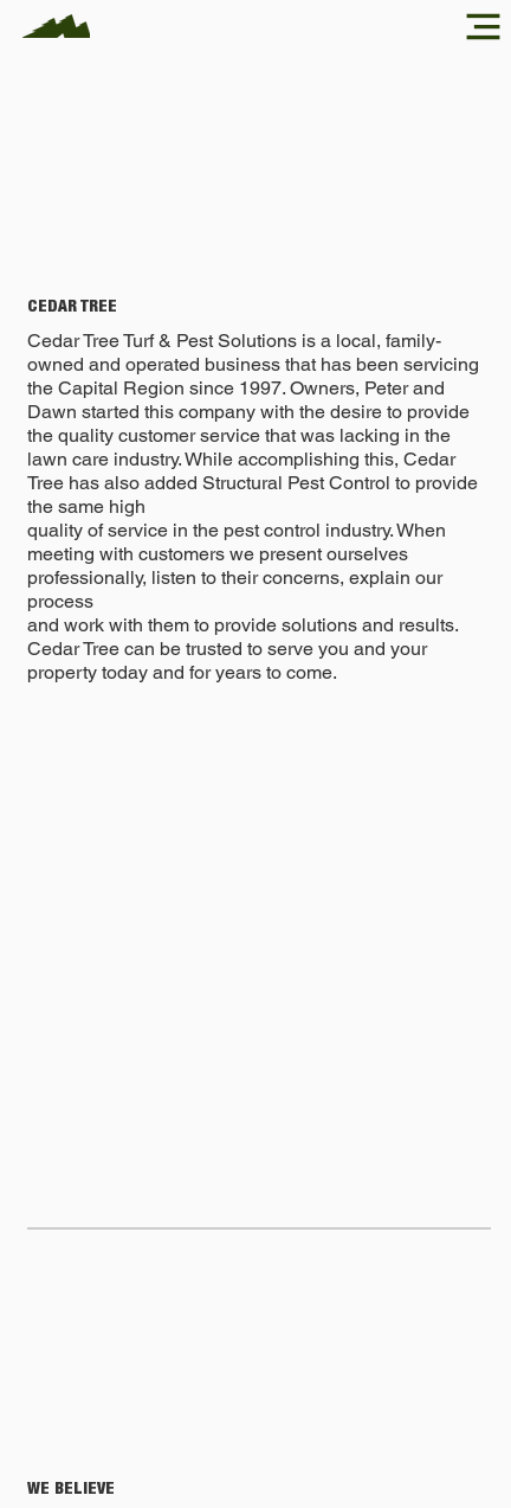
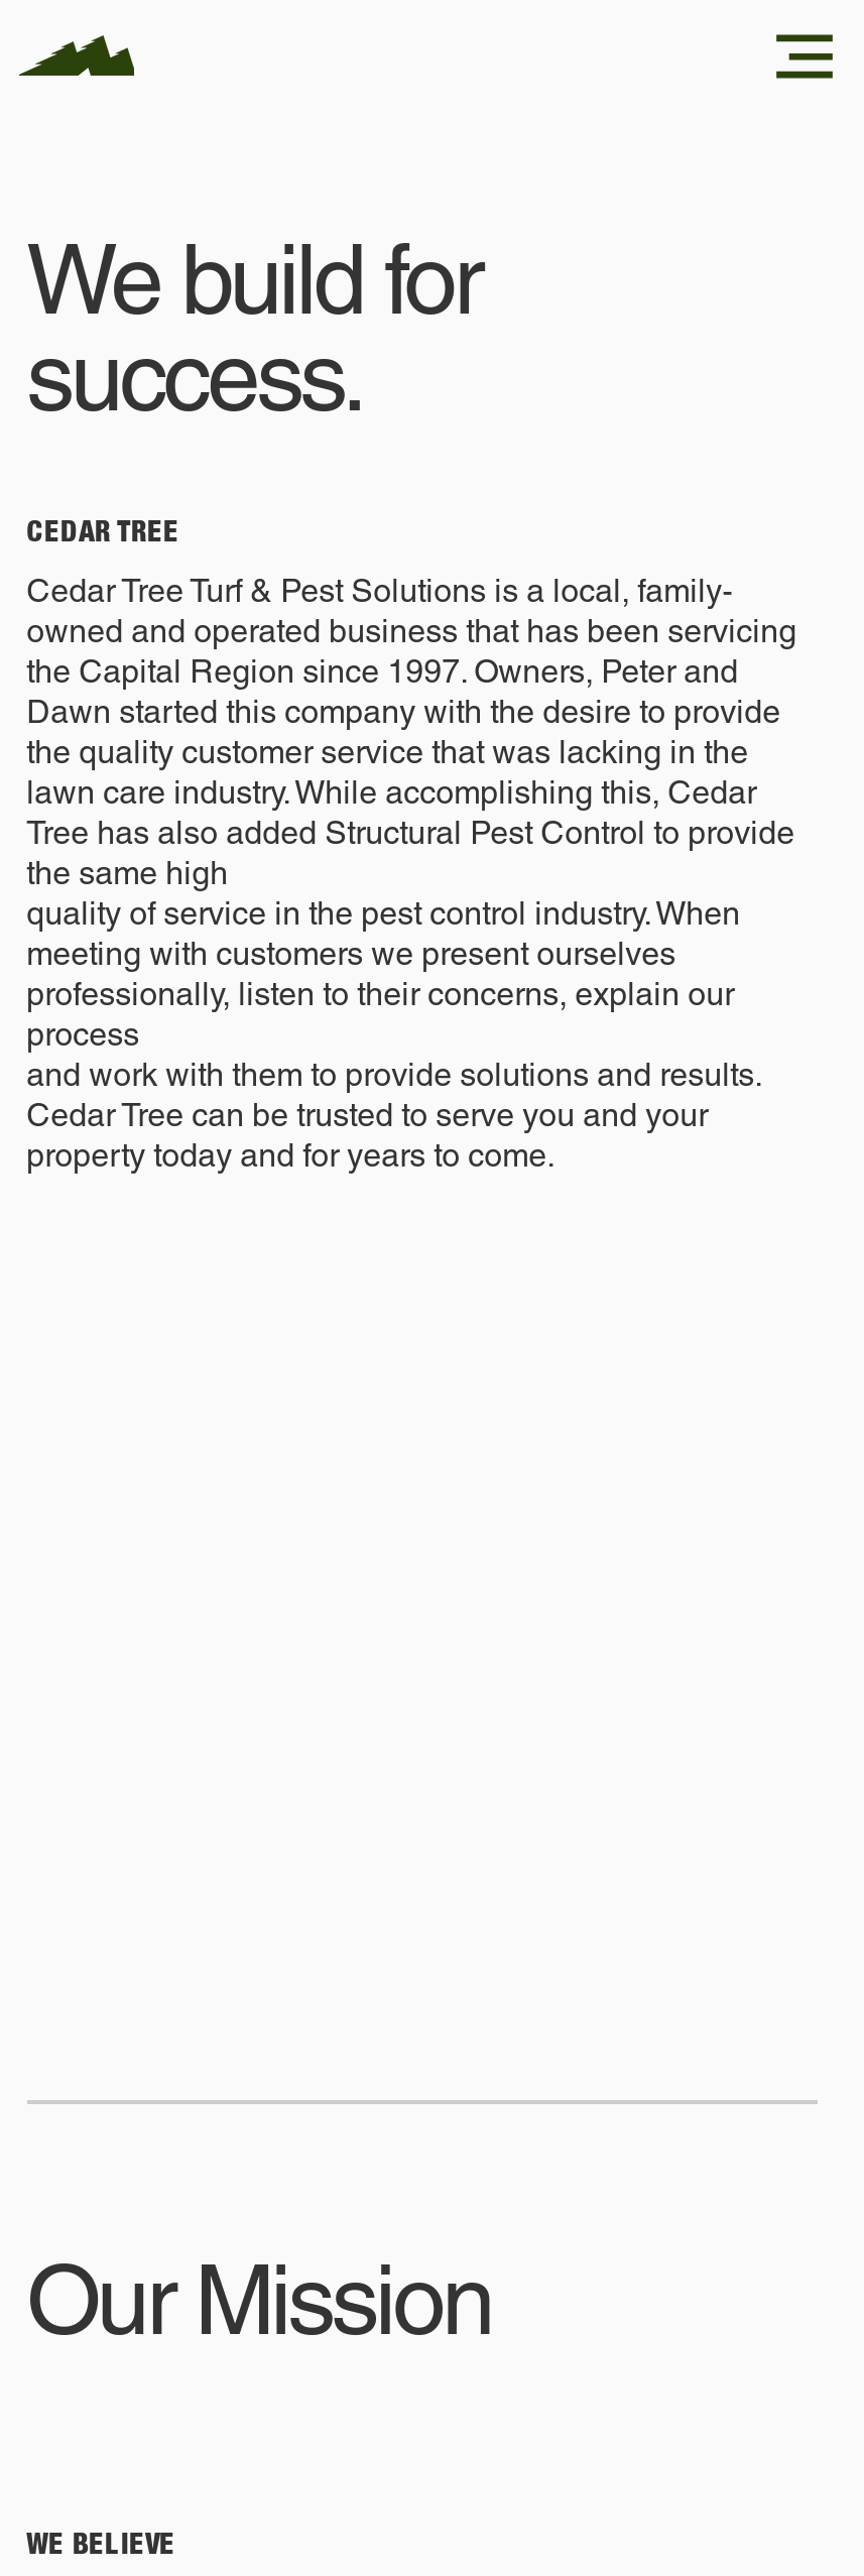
+ We build for
+ success.

+ Our Mission
